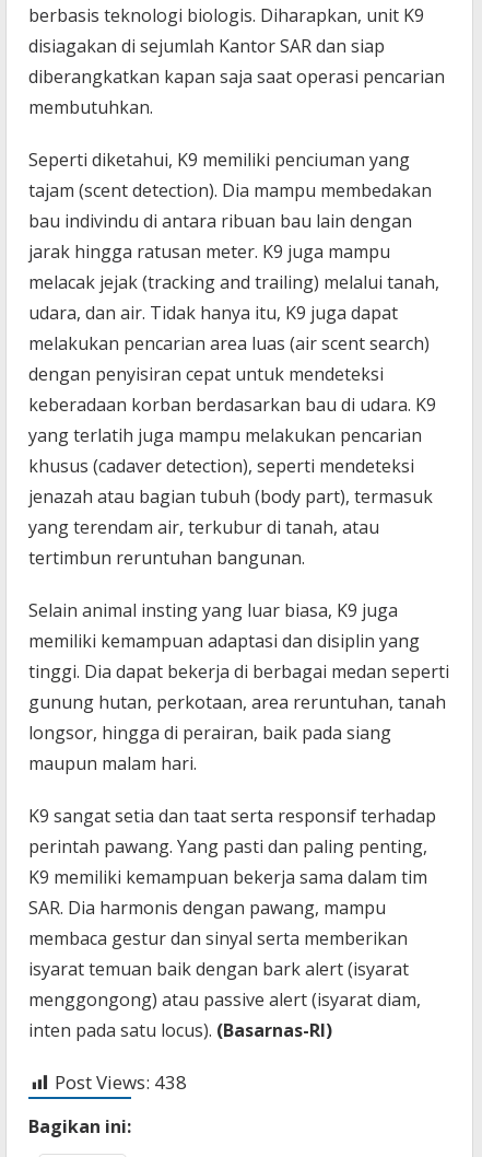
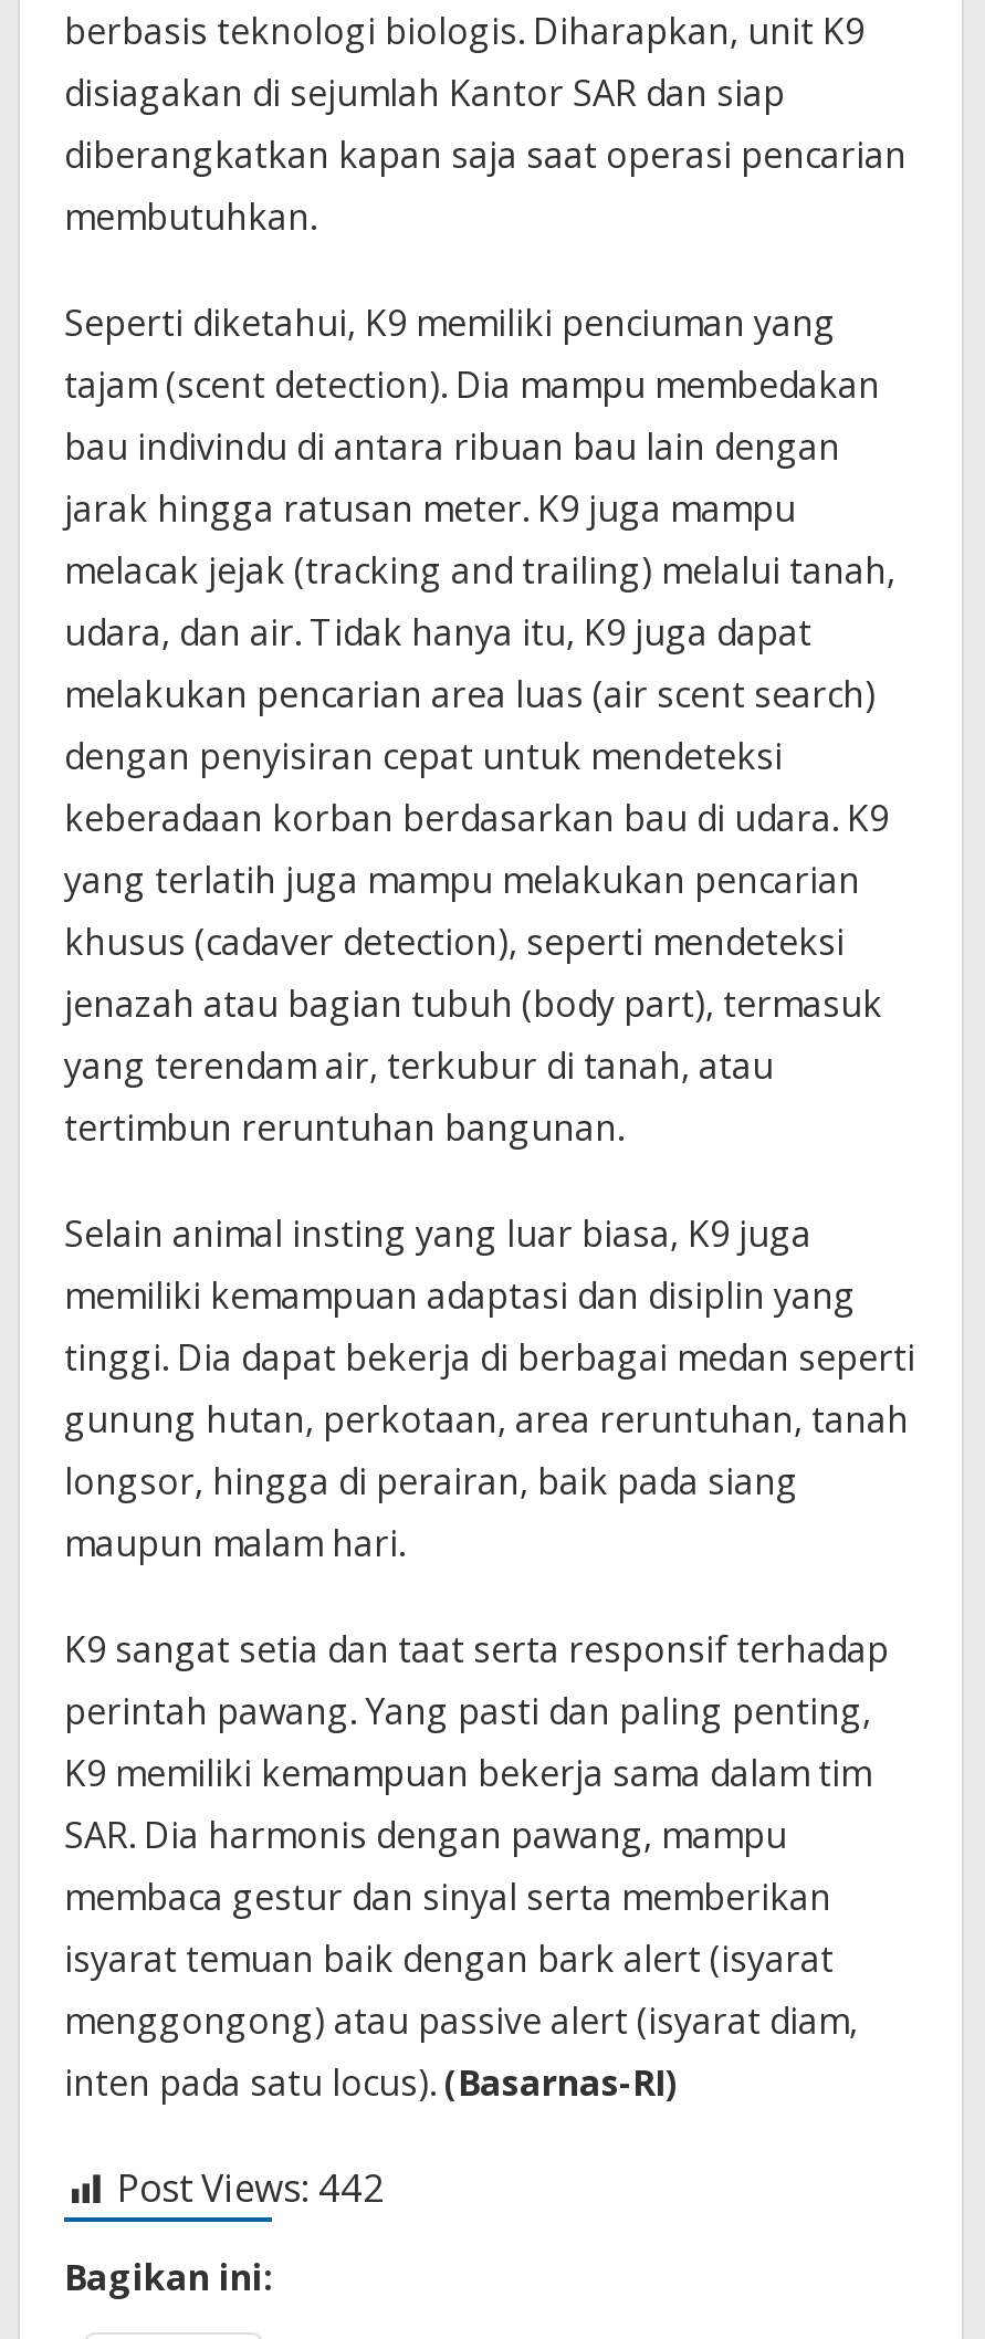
- Post Views: 438
+ Post Views: 442
